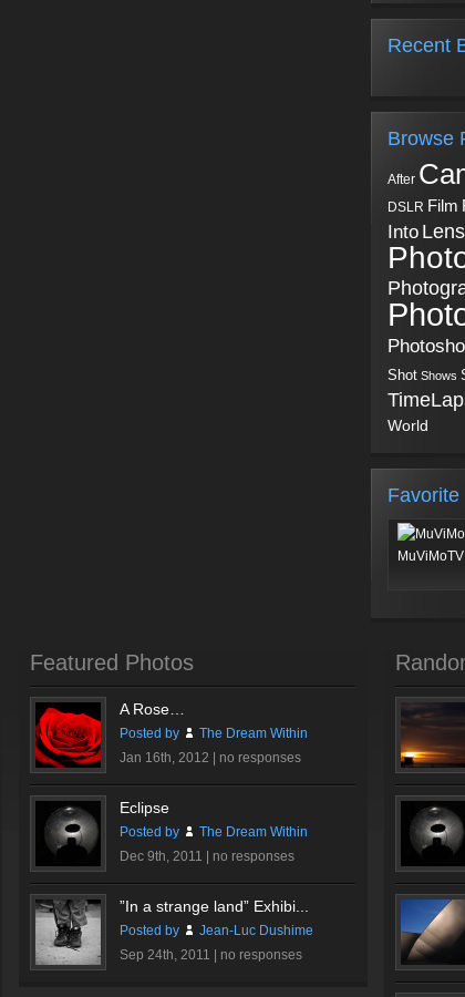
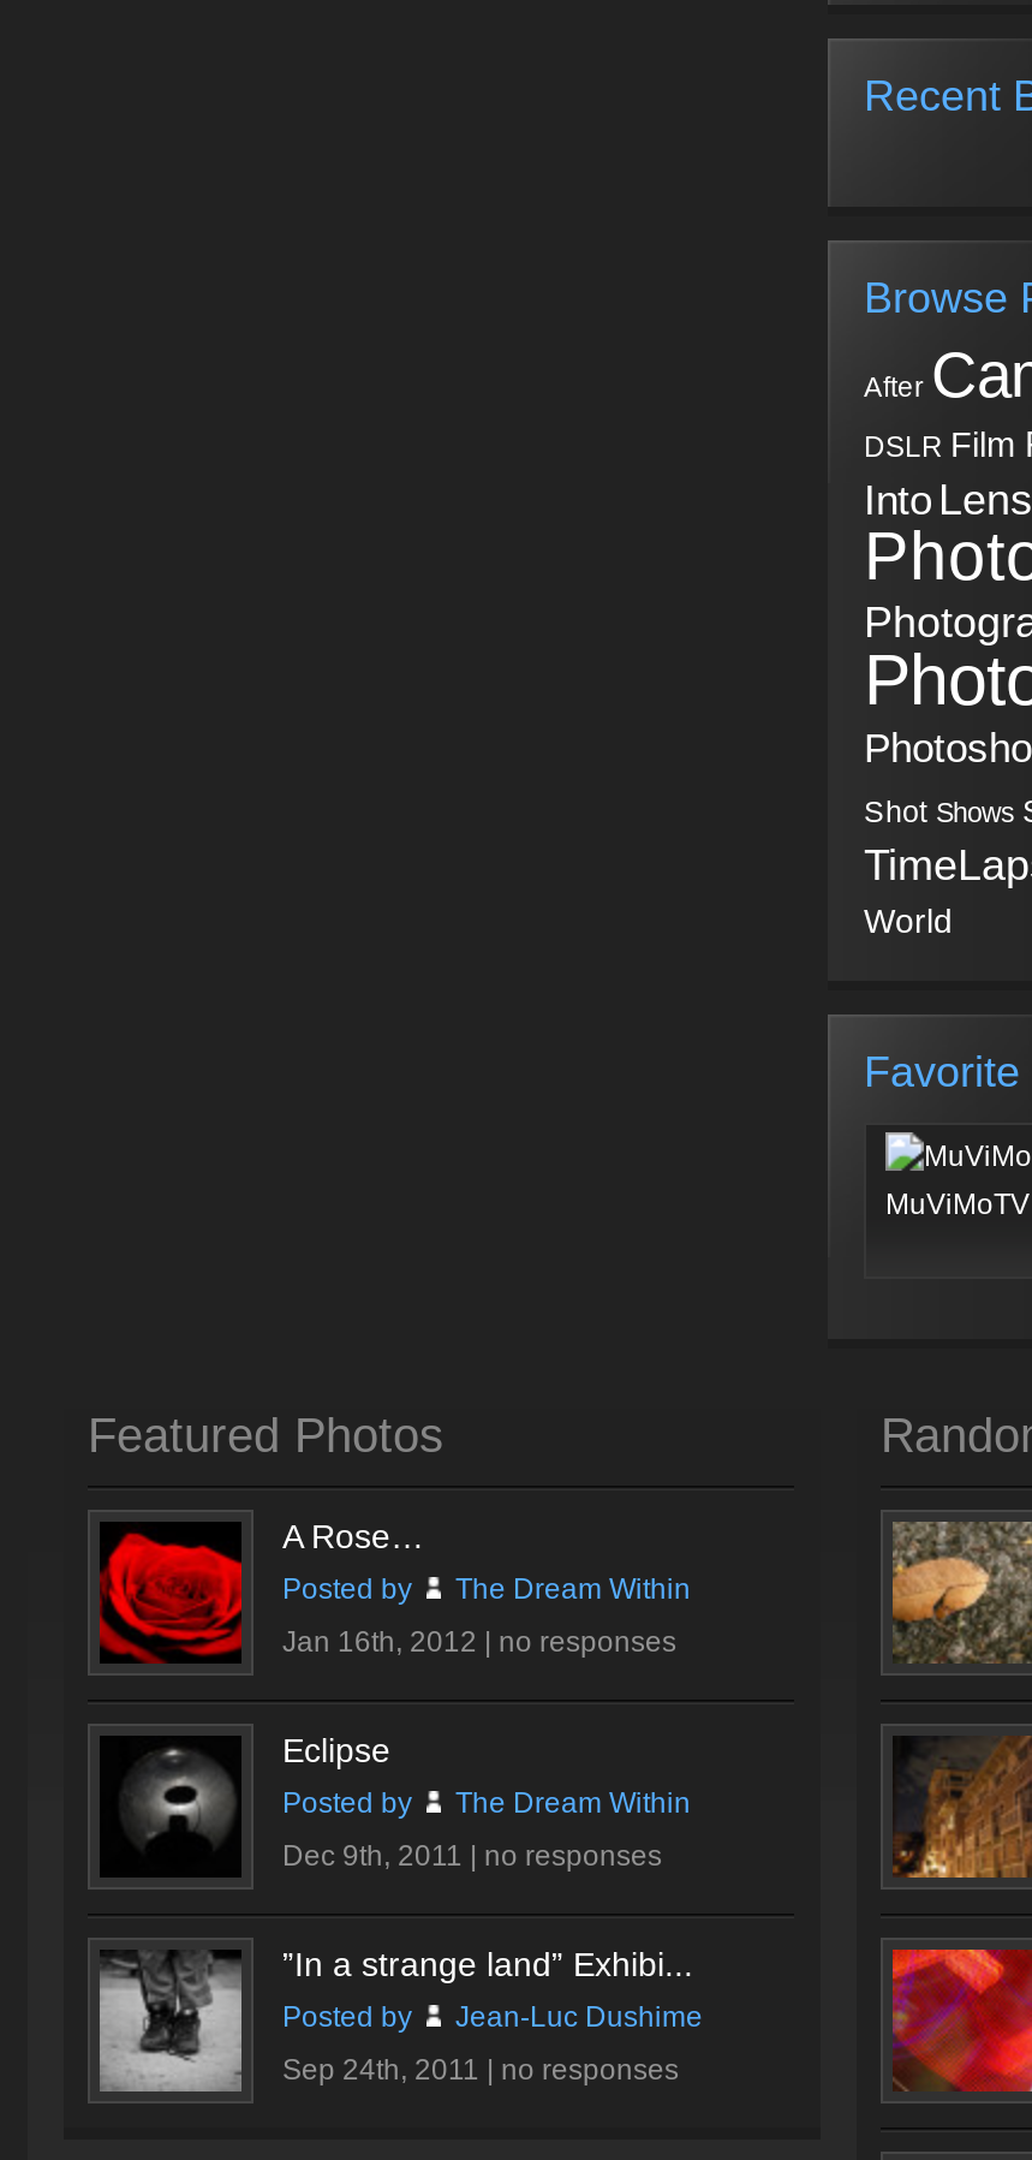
- [image]
+ [image]

- [image]
+ [image]

- [image]
+ [image]
